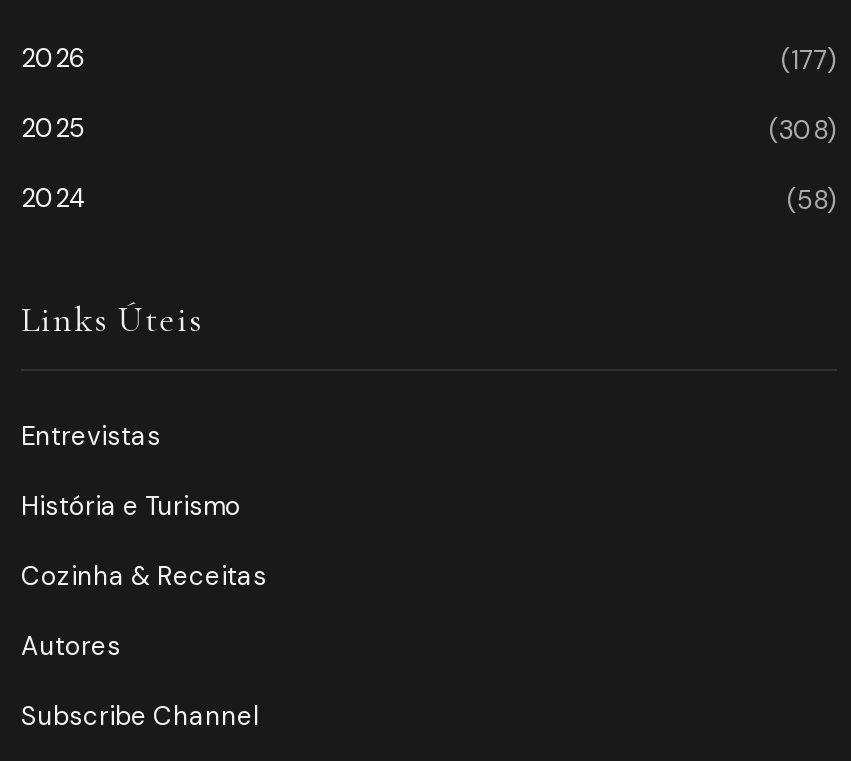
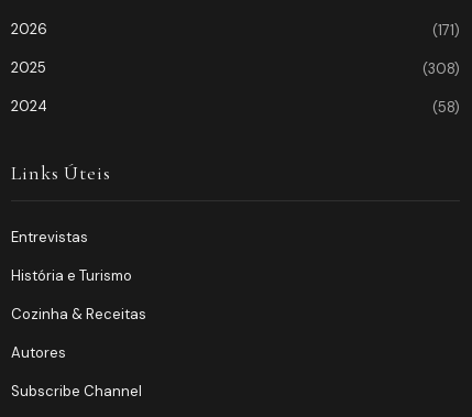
- (177)
+ (171)
